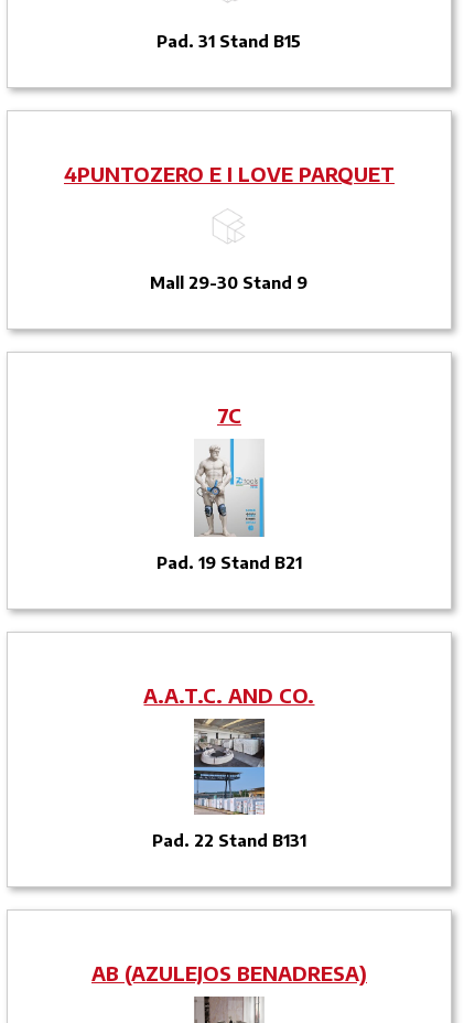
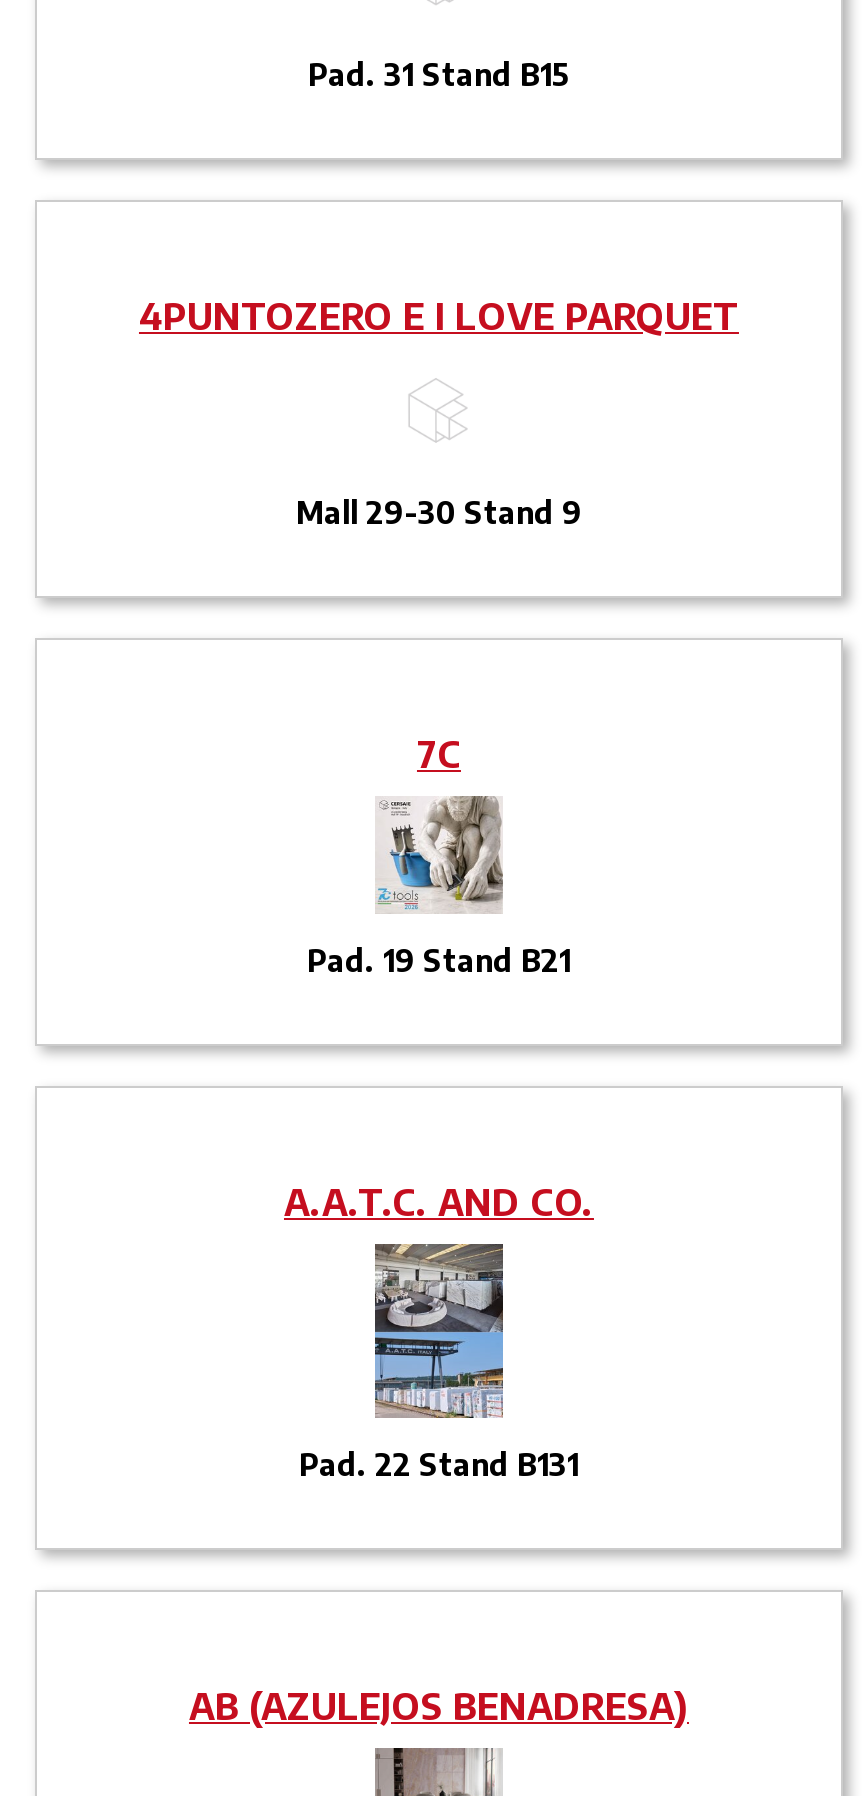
- [image]
+ [image]
